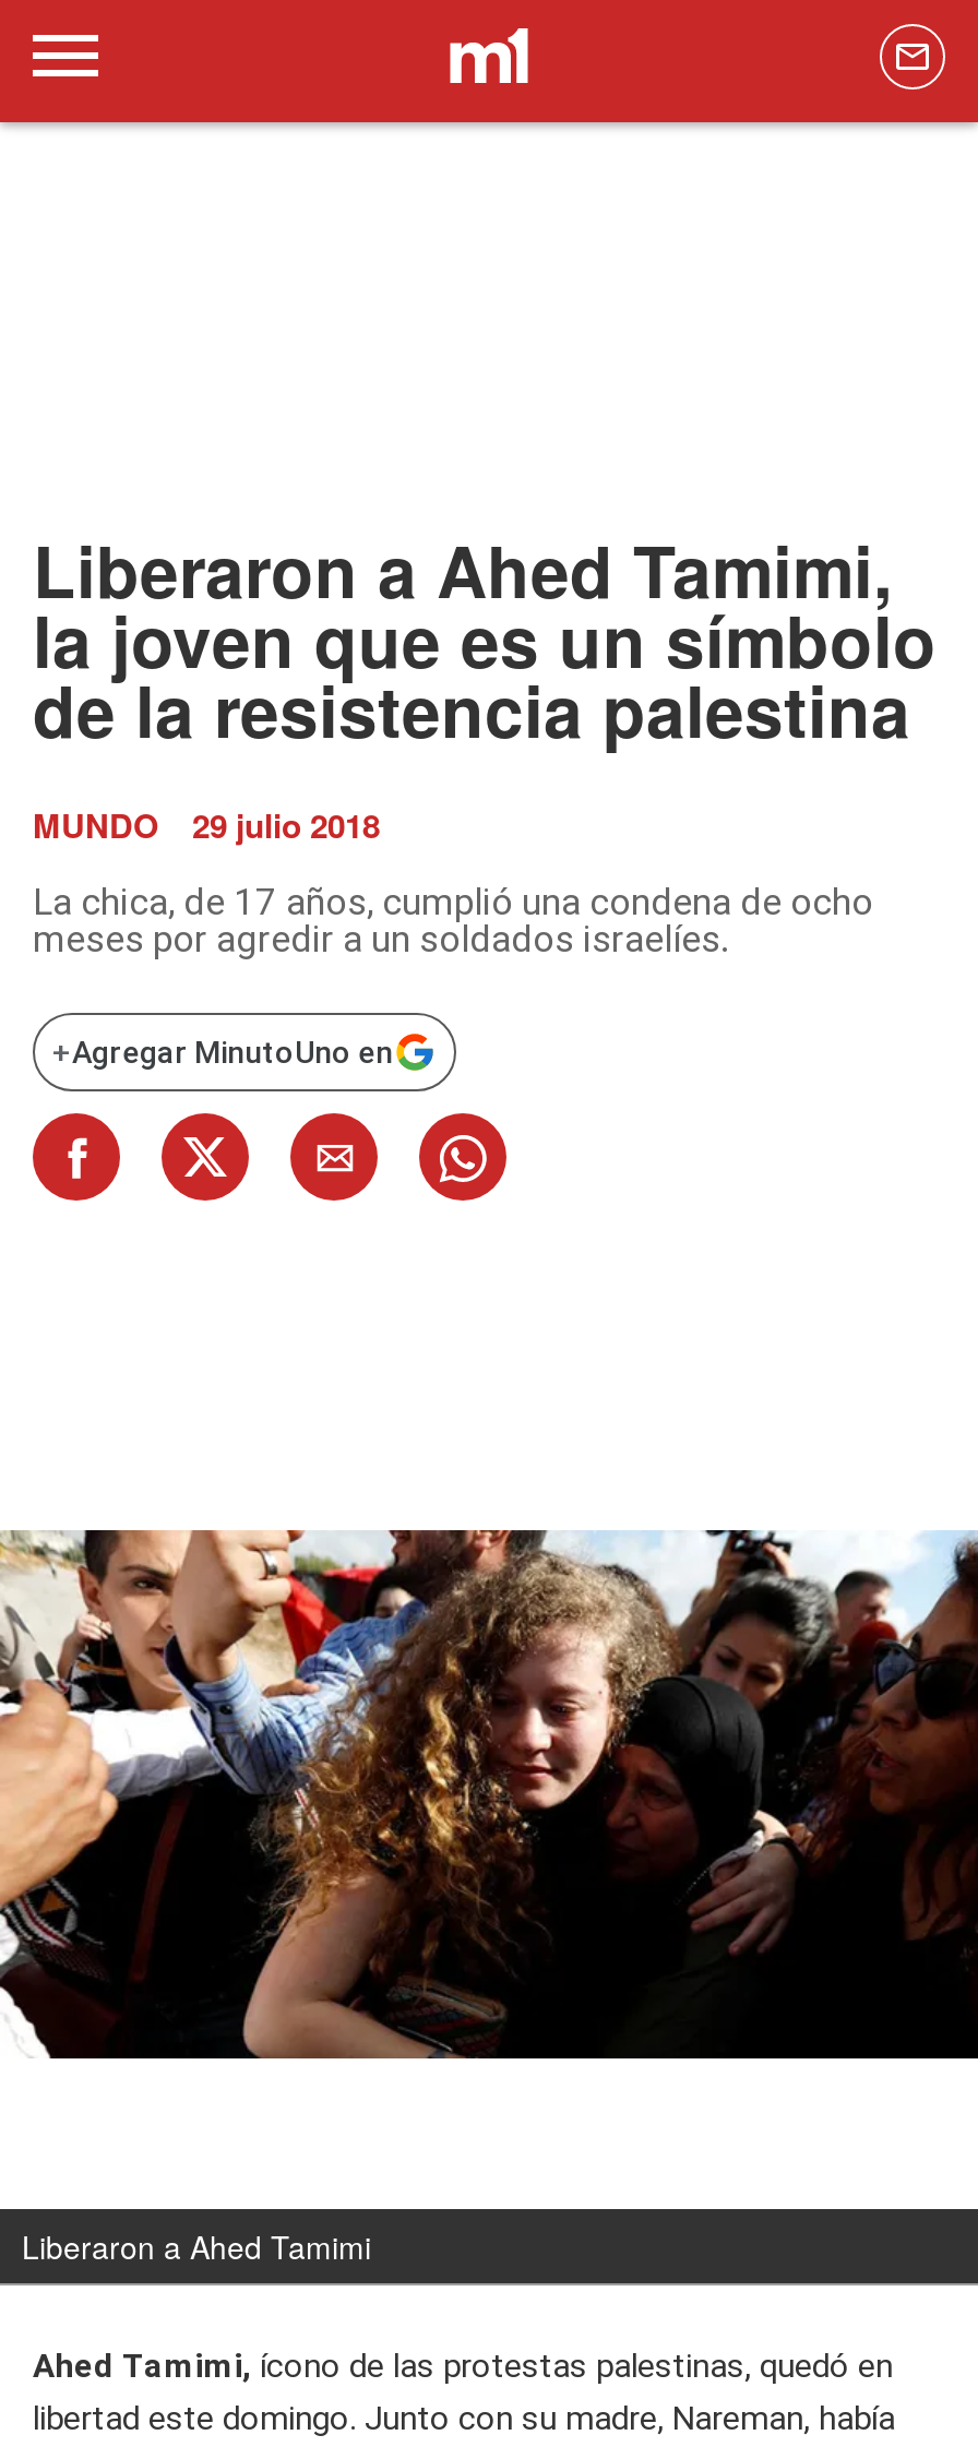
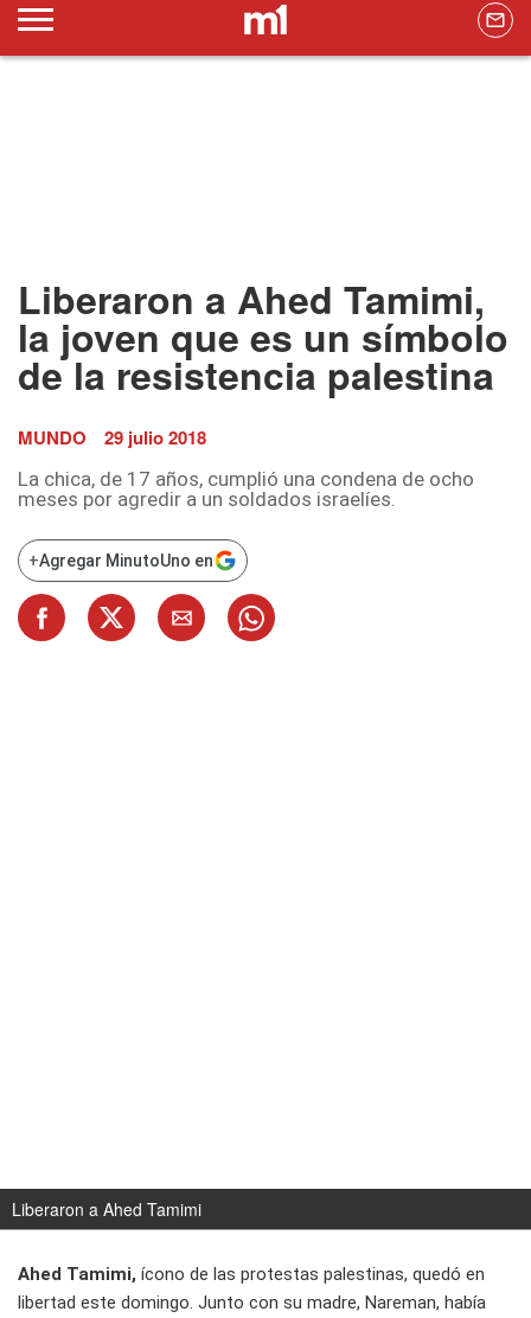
- [image]
